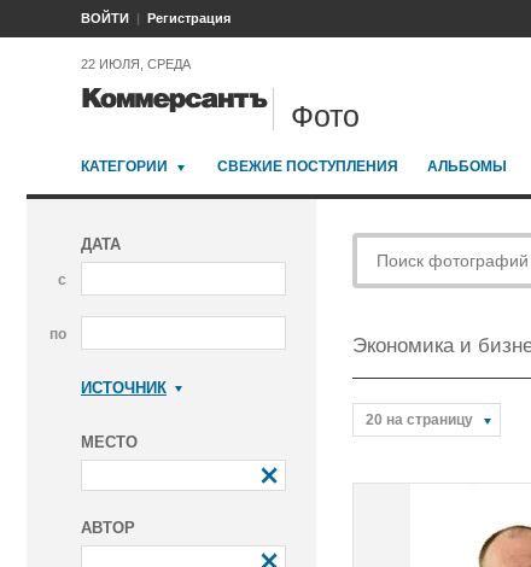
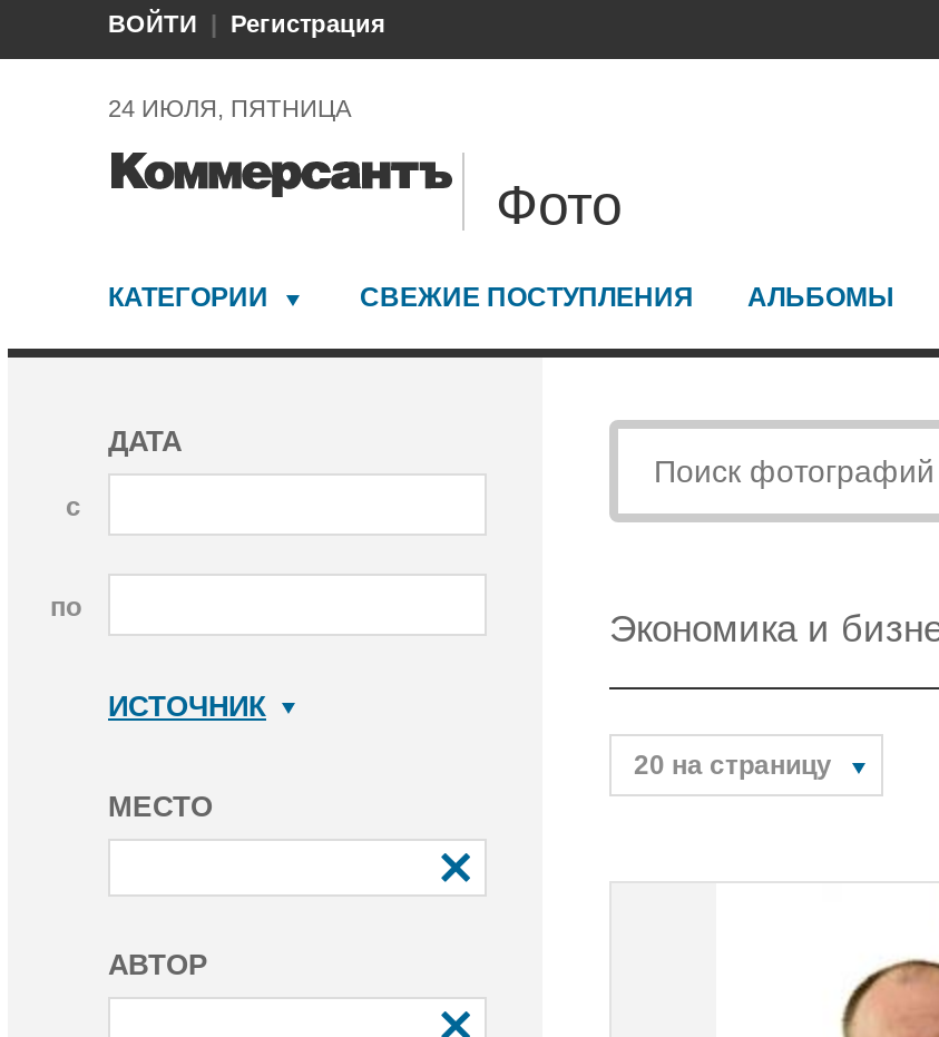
- 22 ИЮЛЯ, СРЕДА
+ 24 ИЮЛЯ, ПЯТНИЦА
